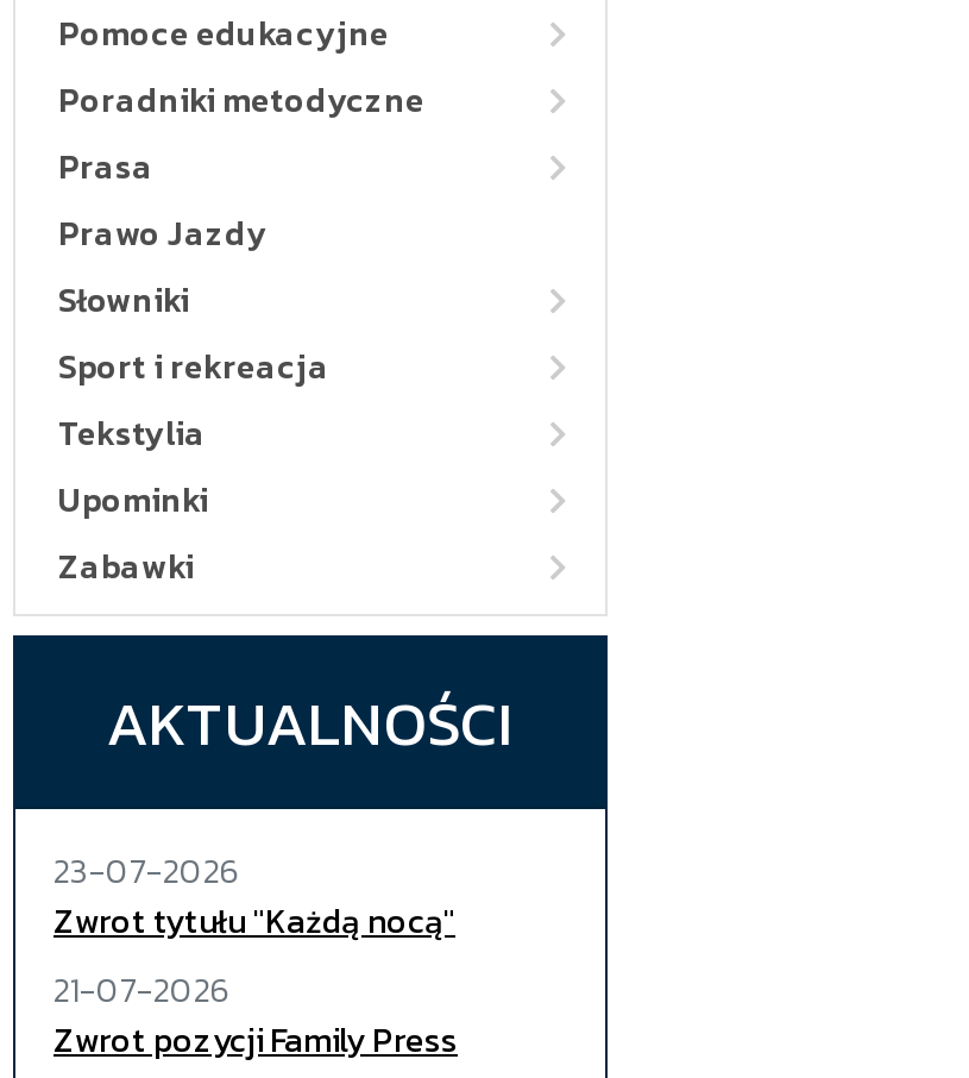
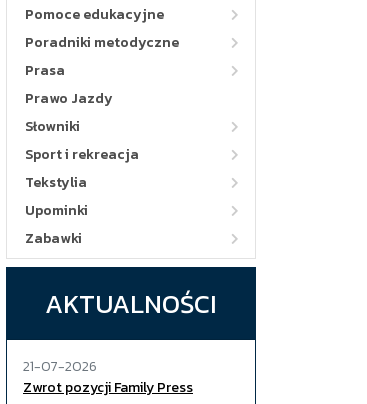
- 23-07-2026
- Zwrot tytułu "Każdą nocą"
